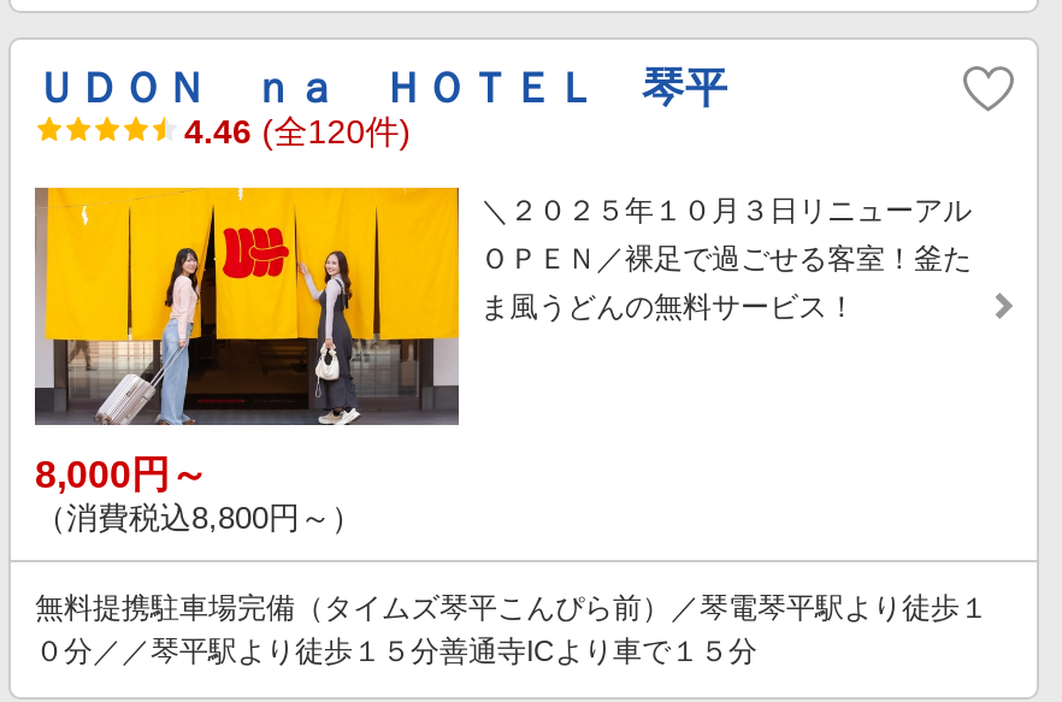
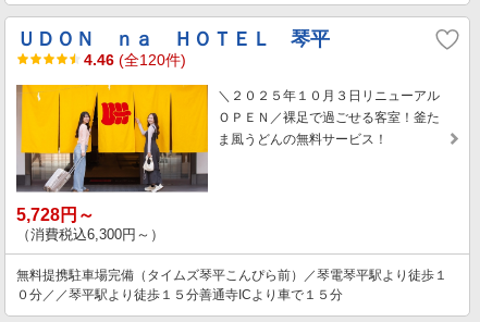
- 8,000円～
+ 5,728円～

- （消費税込8,800円～）
+ （消費税込6,300円～）
